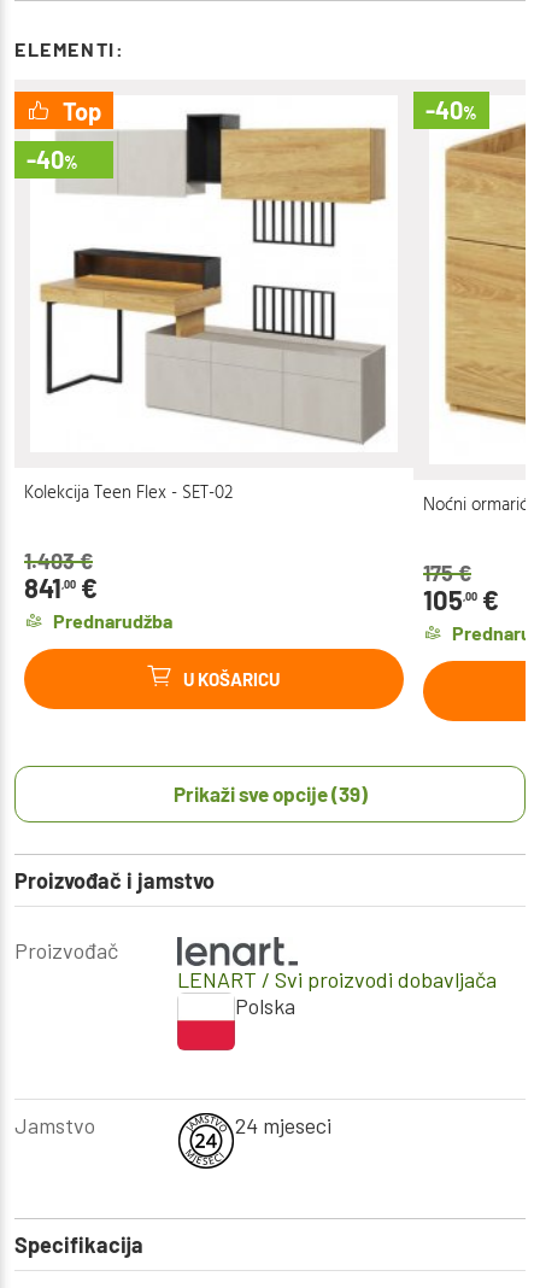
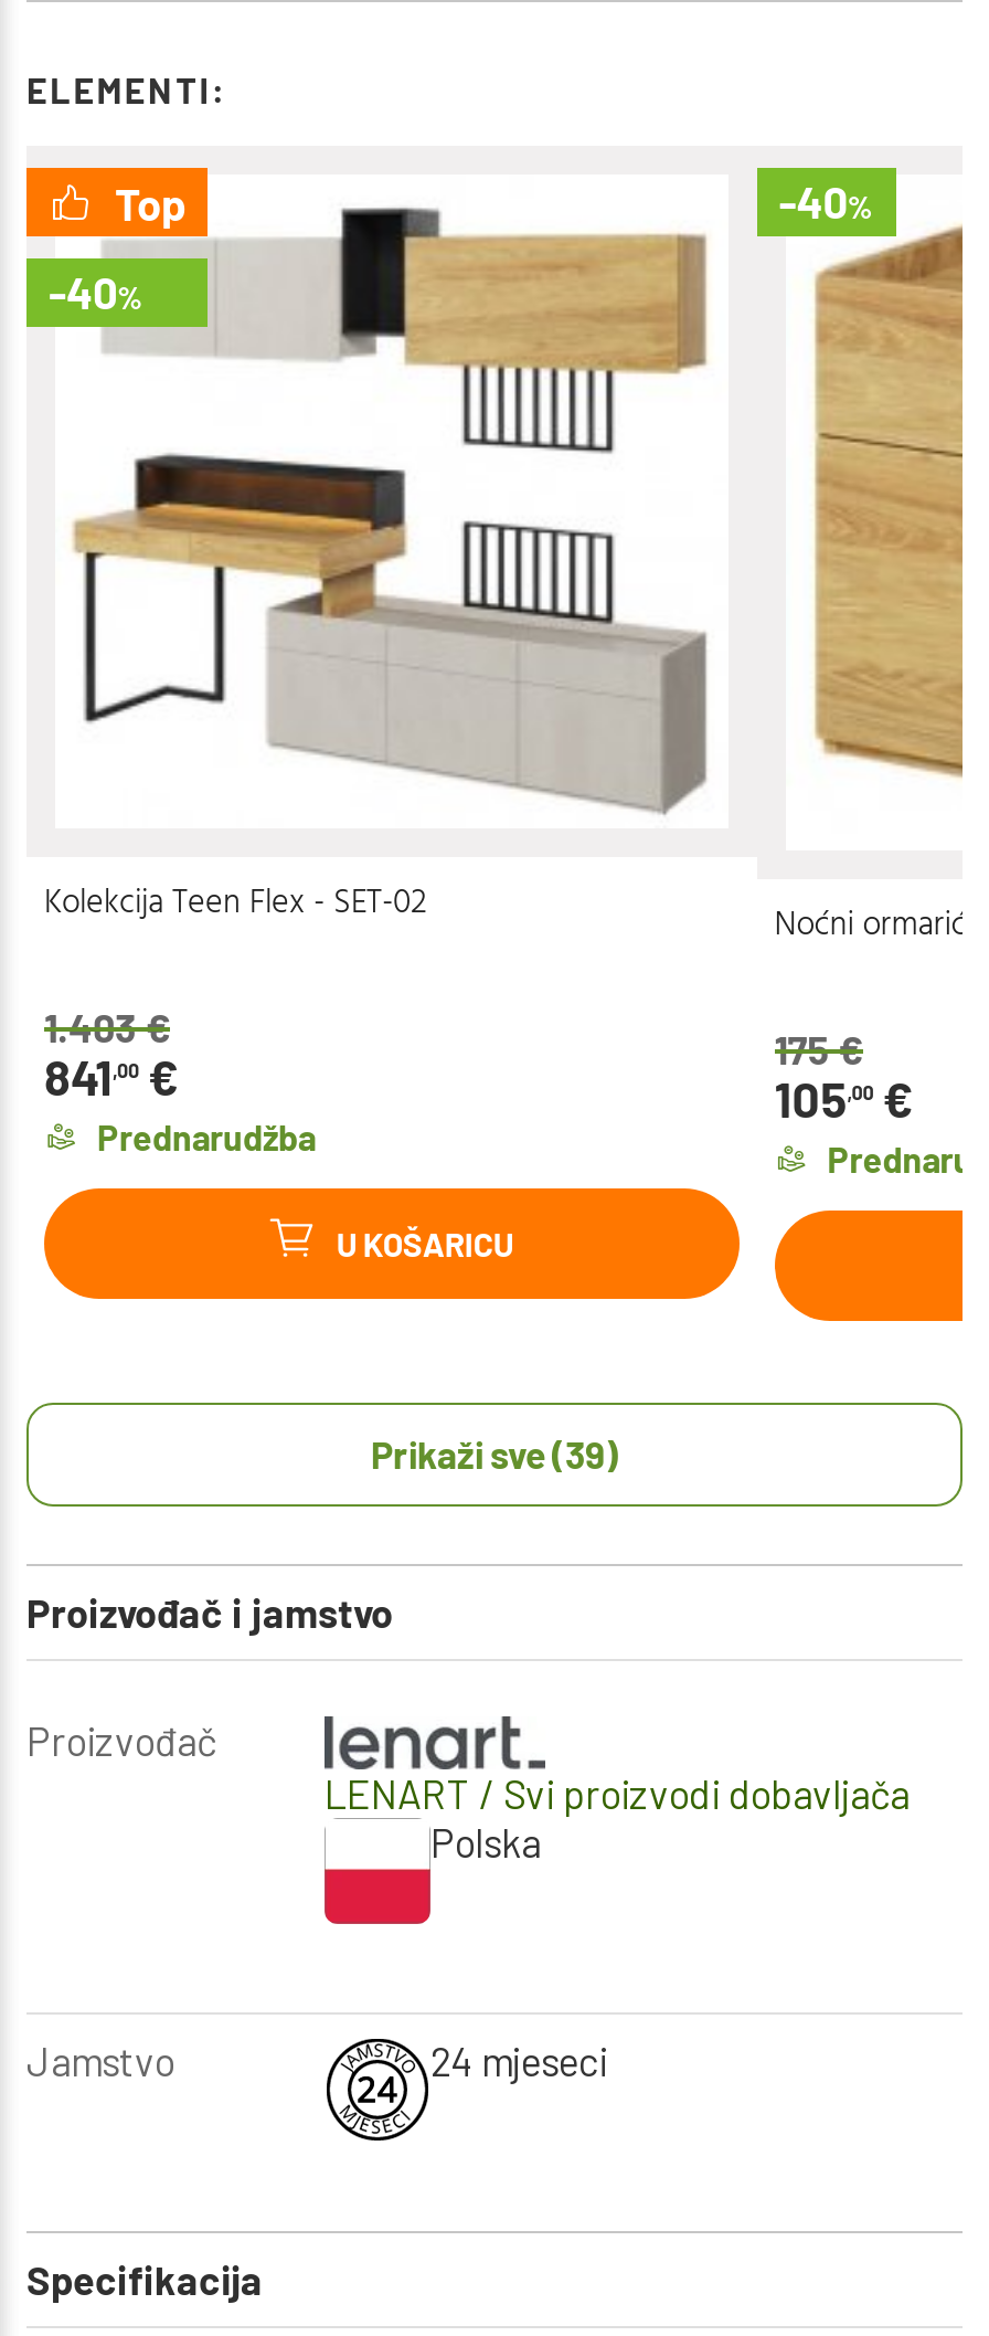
- Prikaži sve opcije (39)
+ Prikaži sve (39)
